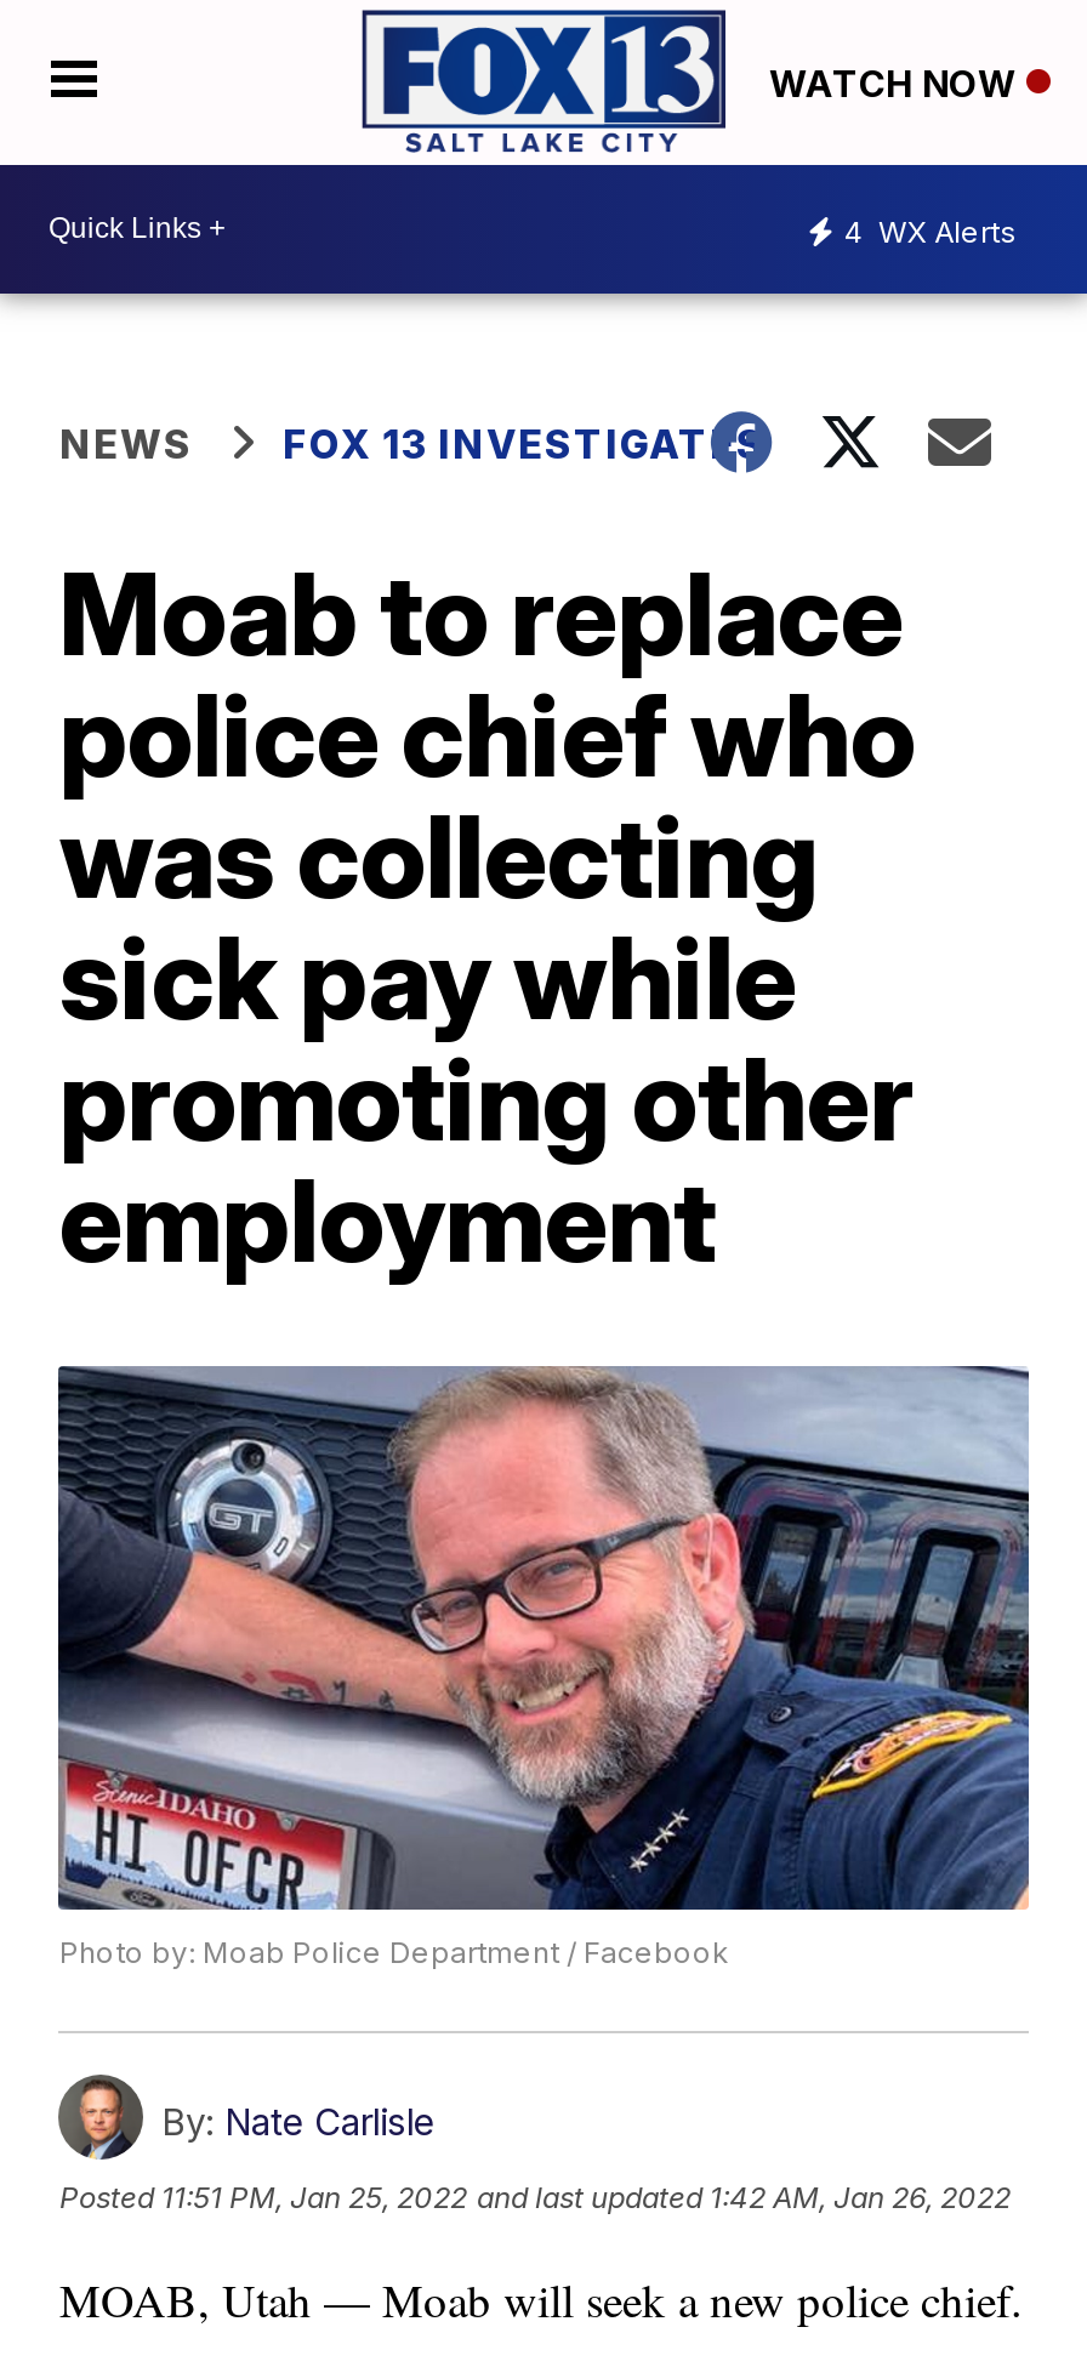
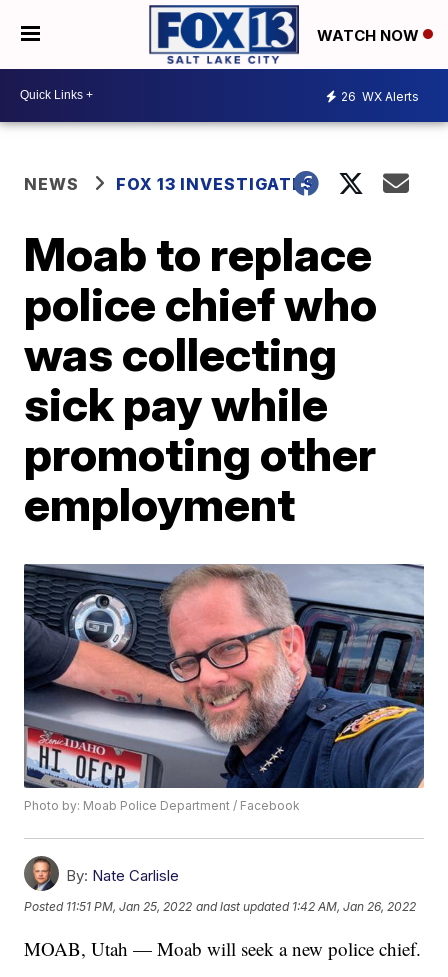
- 4 WX Alerts
+ 26 WX Alerts
